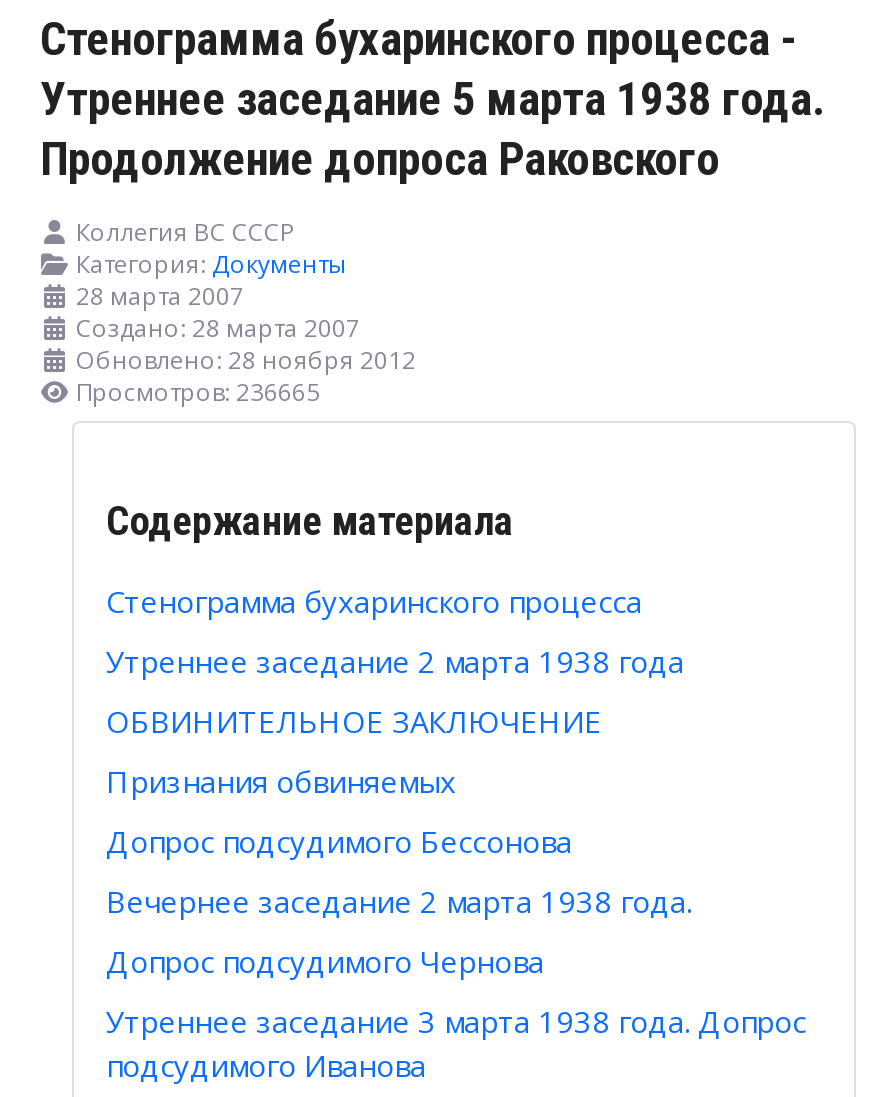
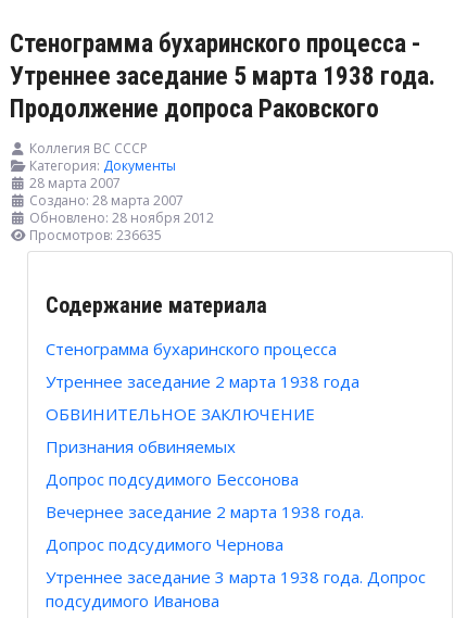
- Просмотров: 236665
+ Просмотров: 236635
